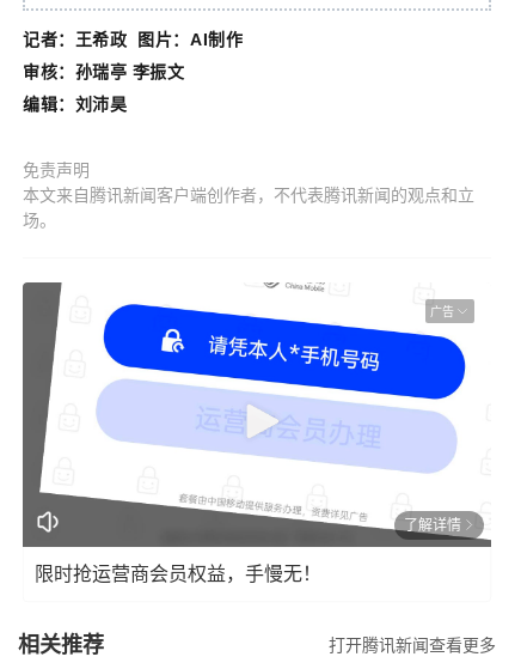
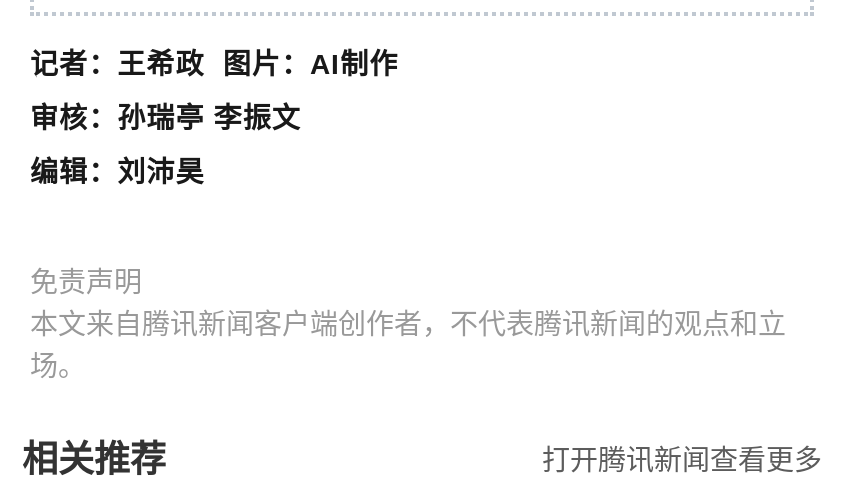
- [image]
- 广告

- 了解详情
- 限时抢运营商会员权益，手慢无！
